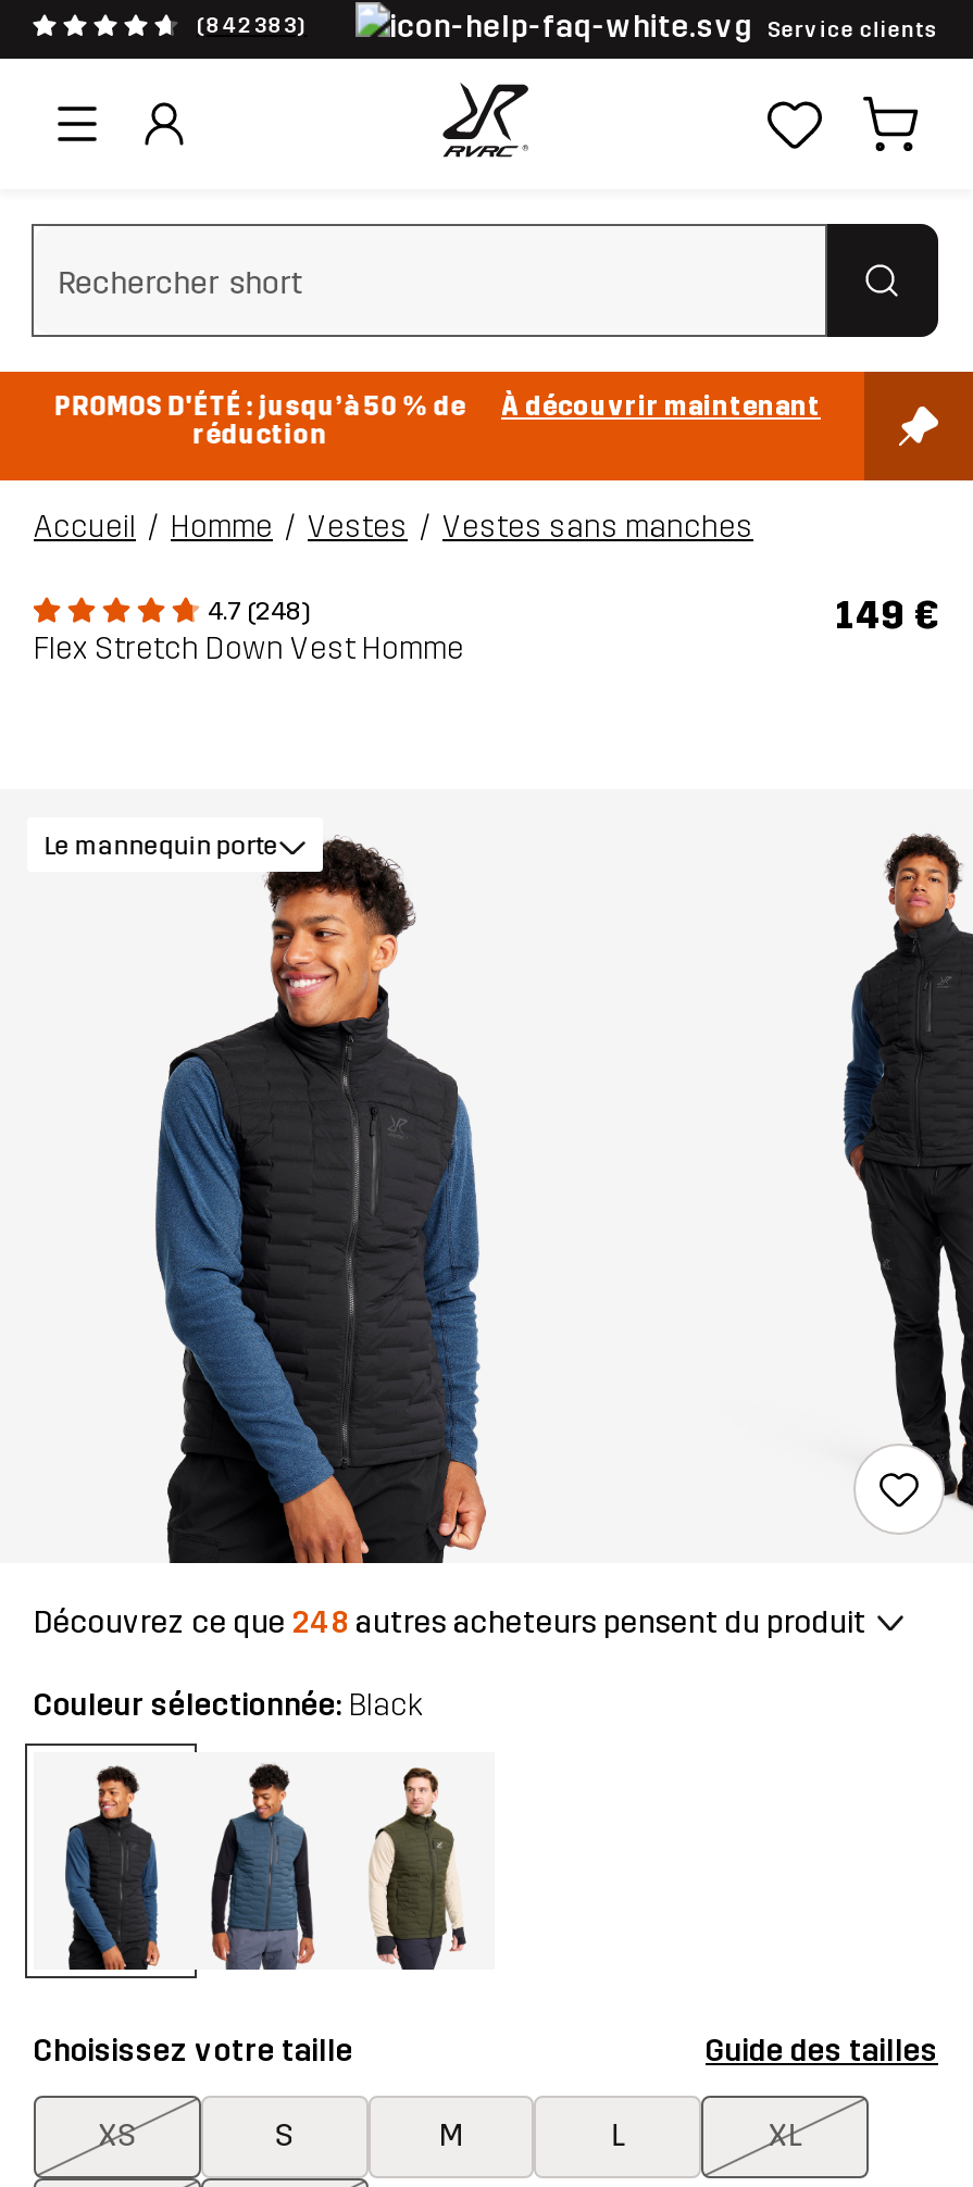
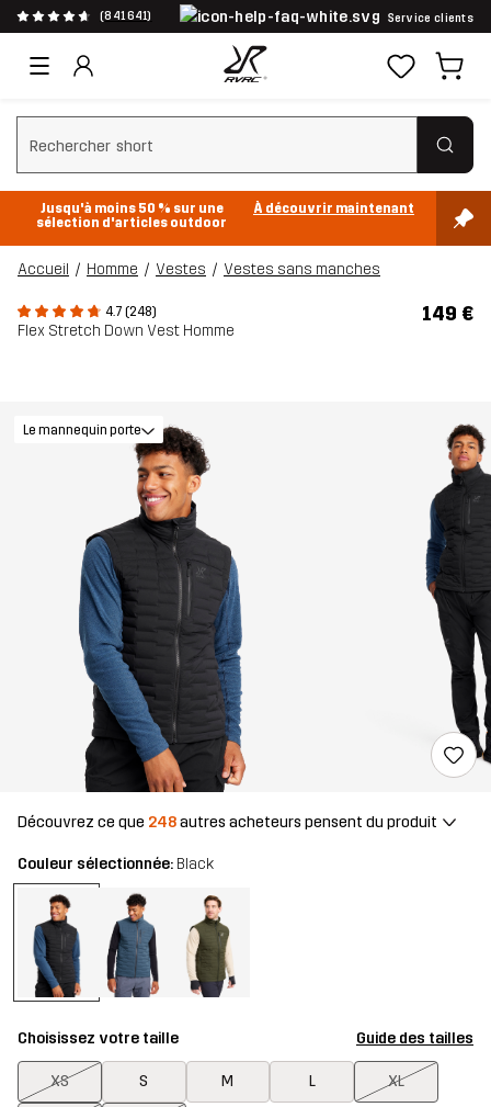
- (842 383)
+ (841 641)

- PROMOS D'ÉTÉ : jusqu’à 50 % de
- réduction
+ Jusqu'à moins 50 % sur une
+ sélection d'articles outdoor
